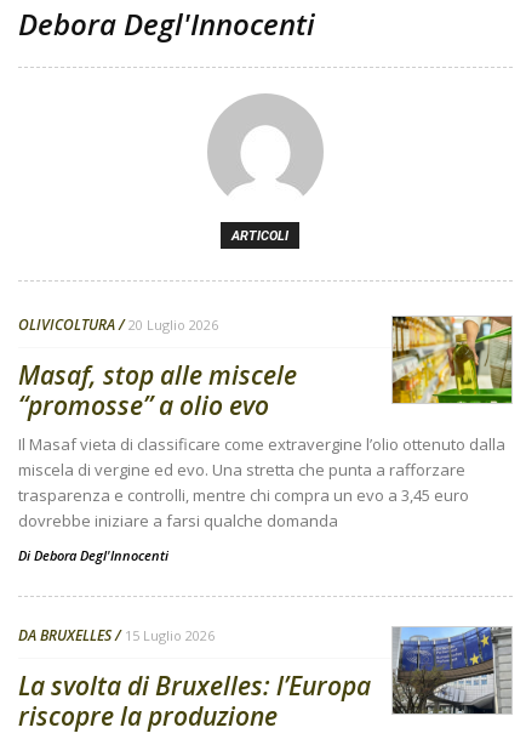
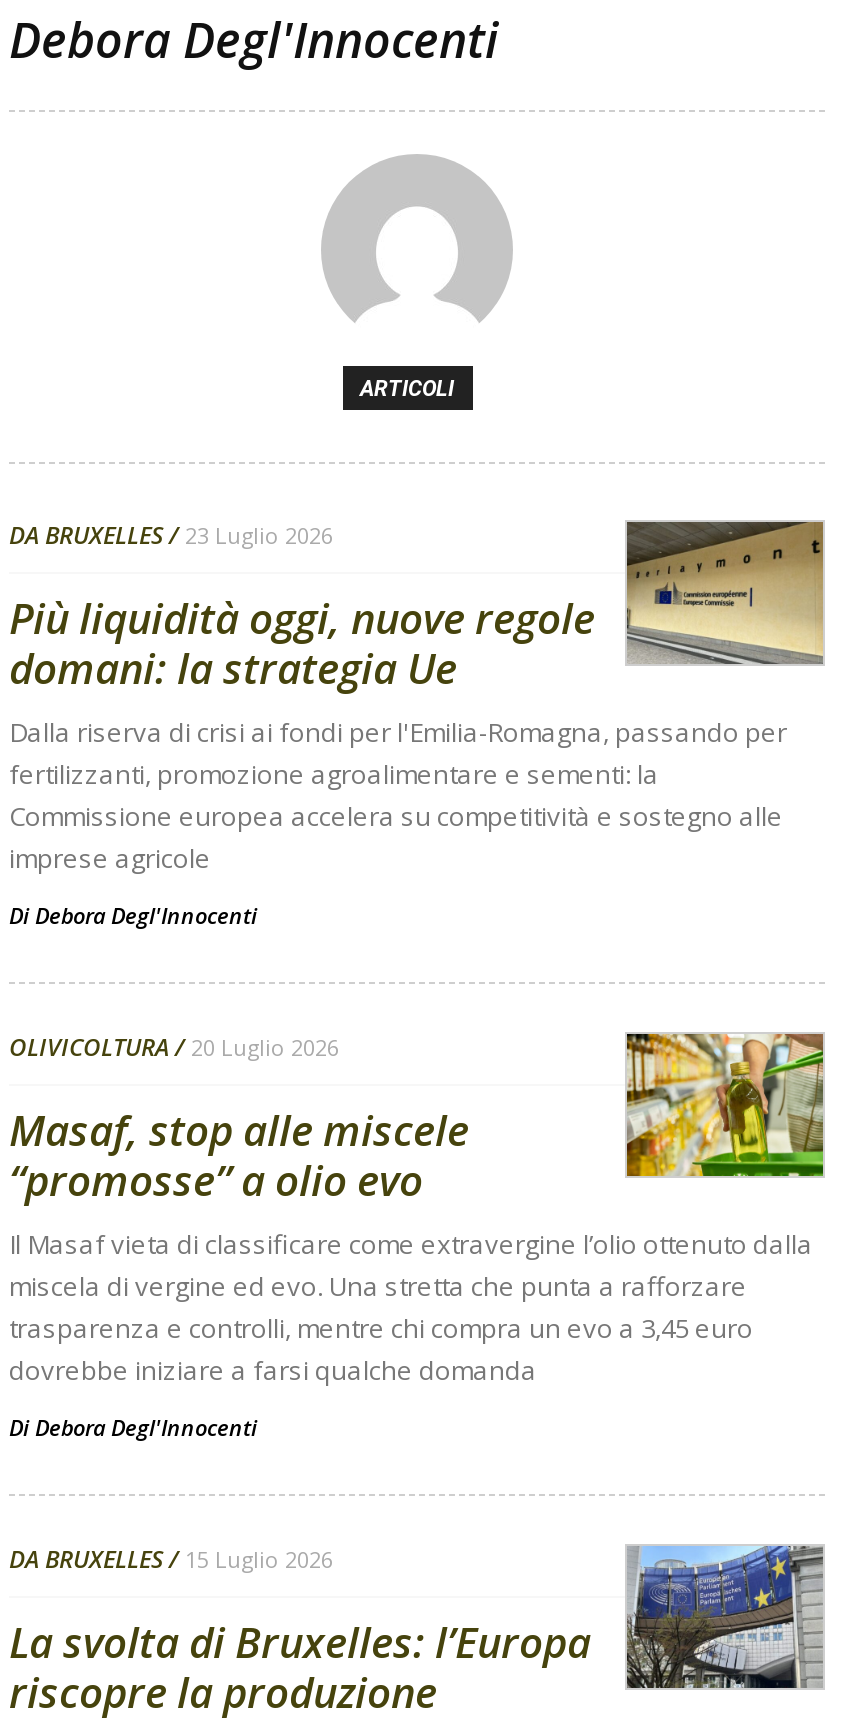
+ [image]
+ DA BRUXELLES
+ 23 Luglio 2026
+ Più liquidità oggi, nuove regole
+ domani: la strategia Ue
+ Dalla riserva di crisi ai fondi per l'Emilia-Romagna, passando per
+ fertilizzanti, promozione agroalimentare e sementi: la
+ Commissione europea accelera su competitività e sostegno alle
+ imprese agricole
+ Di Debora Degl'Innocenti
